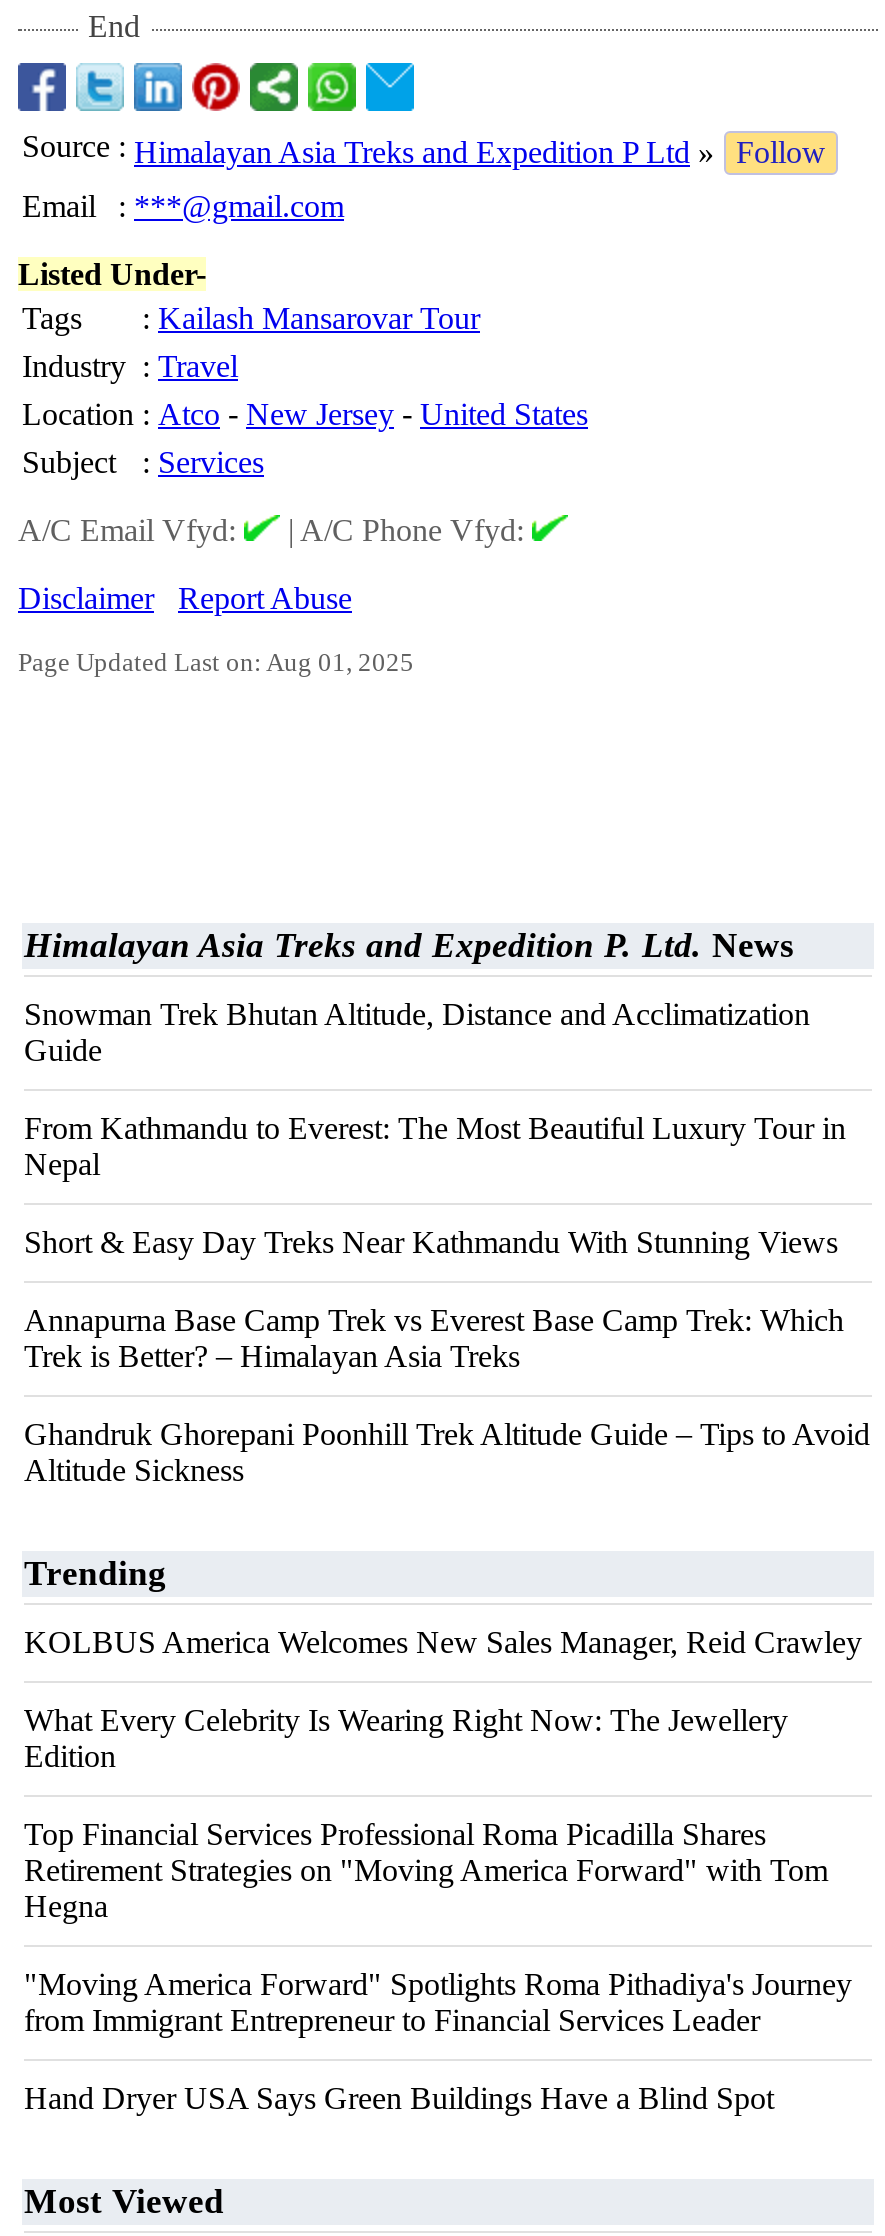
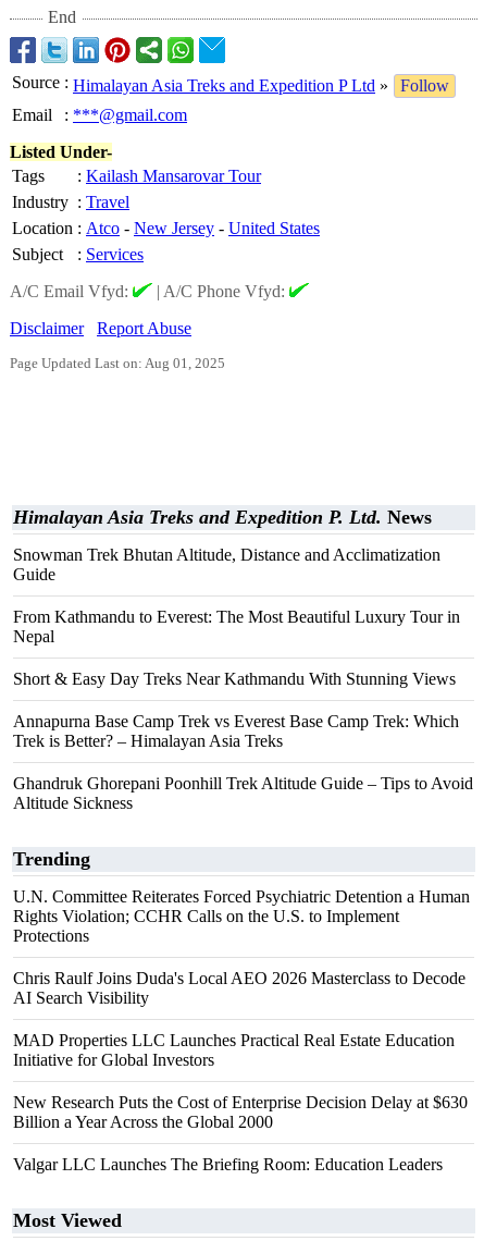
- KOLBUS America Welcomes New Sales Manager, Reid Crawley
+ U.N. Committee Reiterates Forced Psychiatric Detention a Human
+ Rights Violation; CCHR Calls on the U.S. to Implement
+ Protections

- What Every Celebrity Is Wearing Right Now: The Jewellery
- Edition
+ Chris Raulf Joins Duda's Local AEO 2026 Masterclass to Decode
+ AI Search Visibility

- Top Financial Services Professional Roma Picadilla Shares
- Retirement Strategies on "Moving America Forward" with Tom
- Hegna
+ MAD Properties LLC Launches Practical Real Estate Education
+ Initiative for Global Investors

- "Moving America Forward" Spotlights Roma Pithadiya's Journey
- from Immigrant Entrepreneur to Financial Services Leader
+ New Research Puts the Cost of Enterprise Decision Delay at $630
+ Billion a Year Across the Global 2000

- Hand Dryer USA Says Green Buildings Have a Blind Spot
+ Valgar LLC Launches The Briefing Room: Education Leaders
